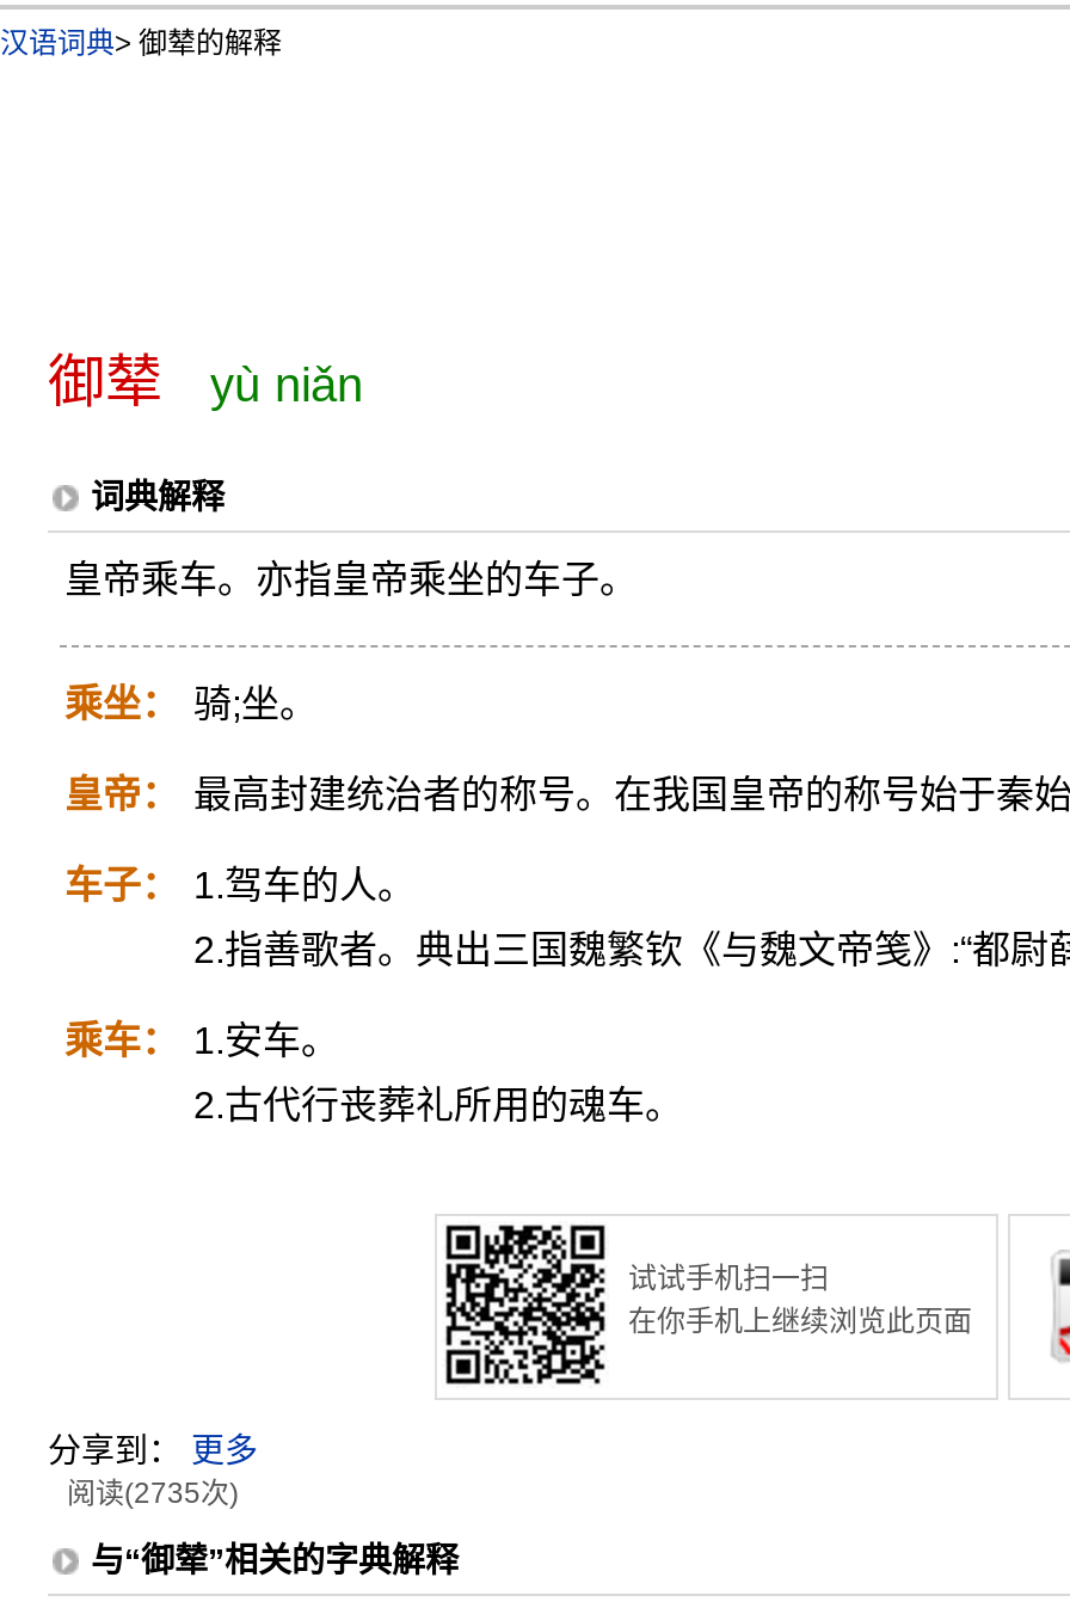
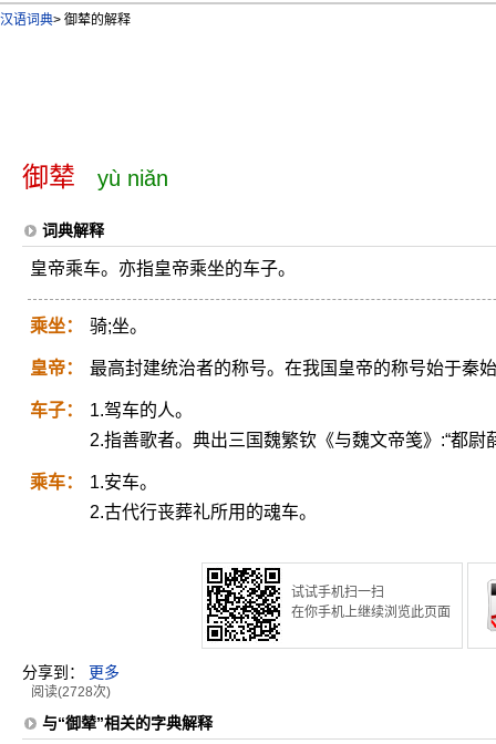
- 阅读(2735次)
+ 阅读(2728次)
